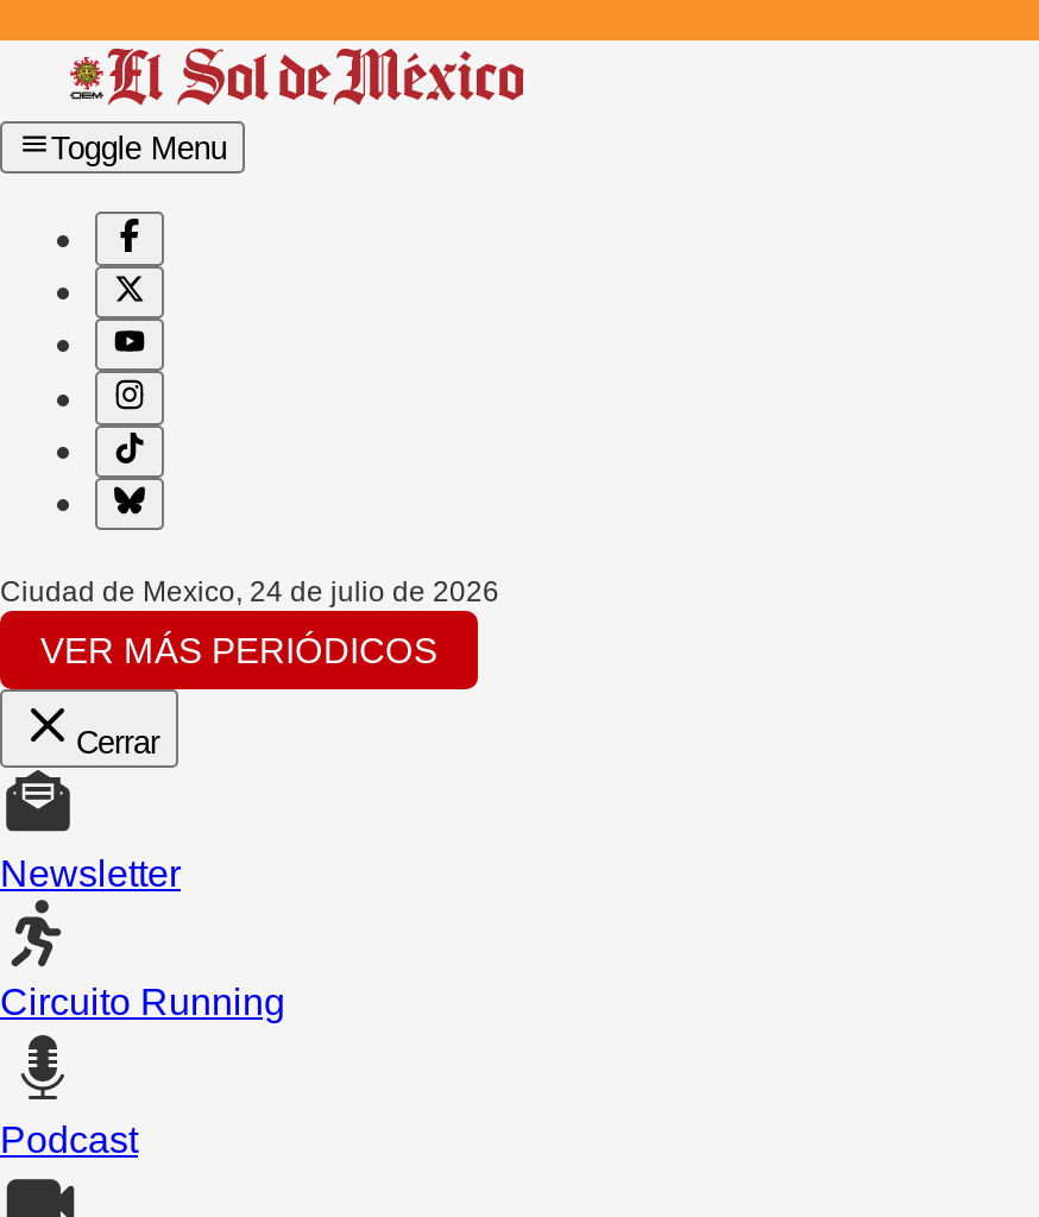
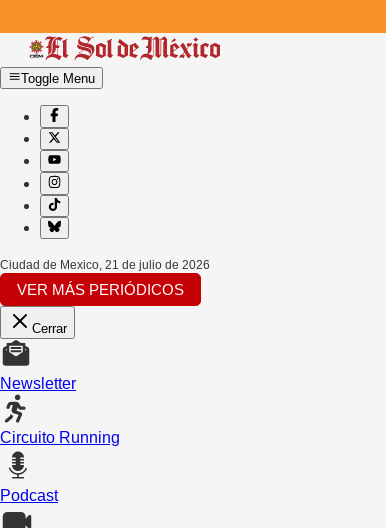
- Ciudad de Mexico, 24 de julio de 2026
+ Ciudad de Mexico, 21 de julio de 2026
